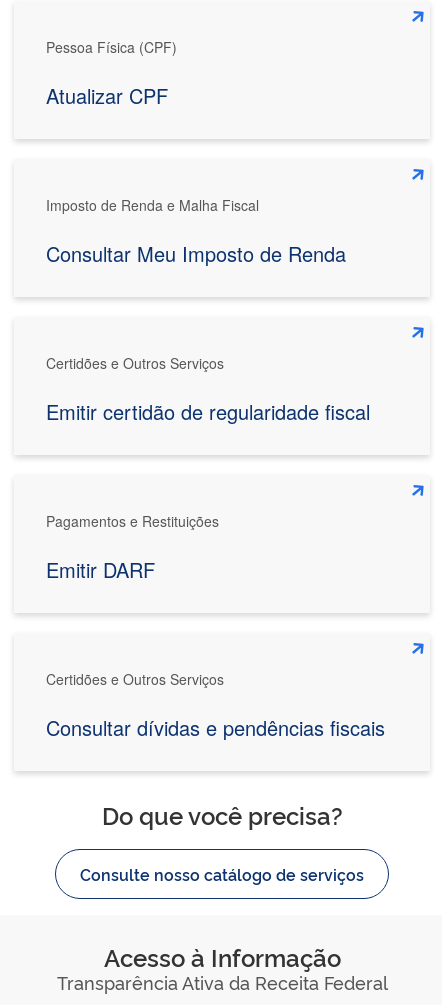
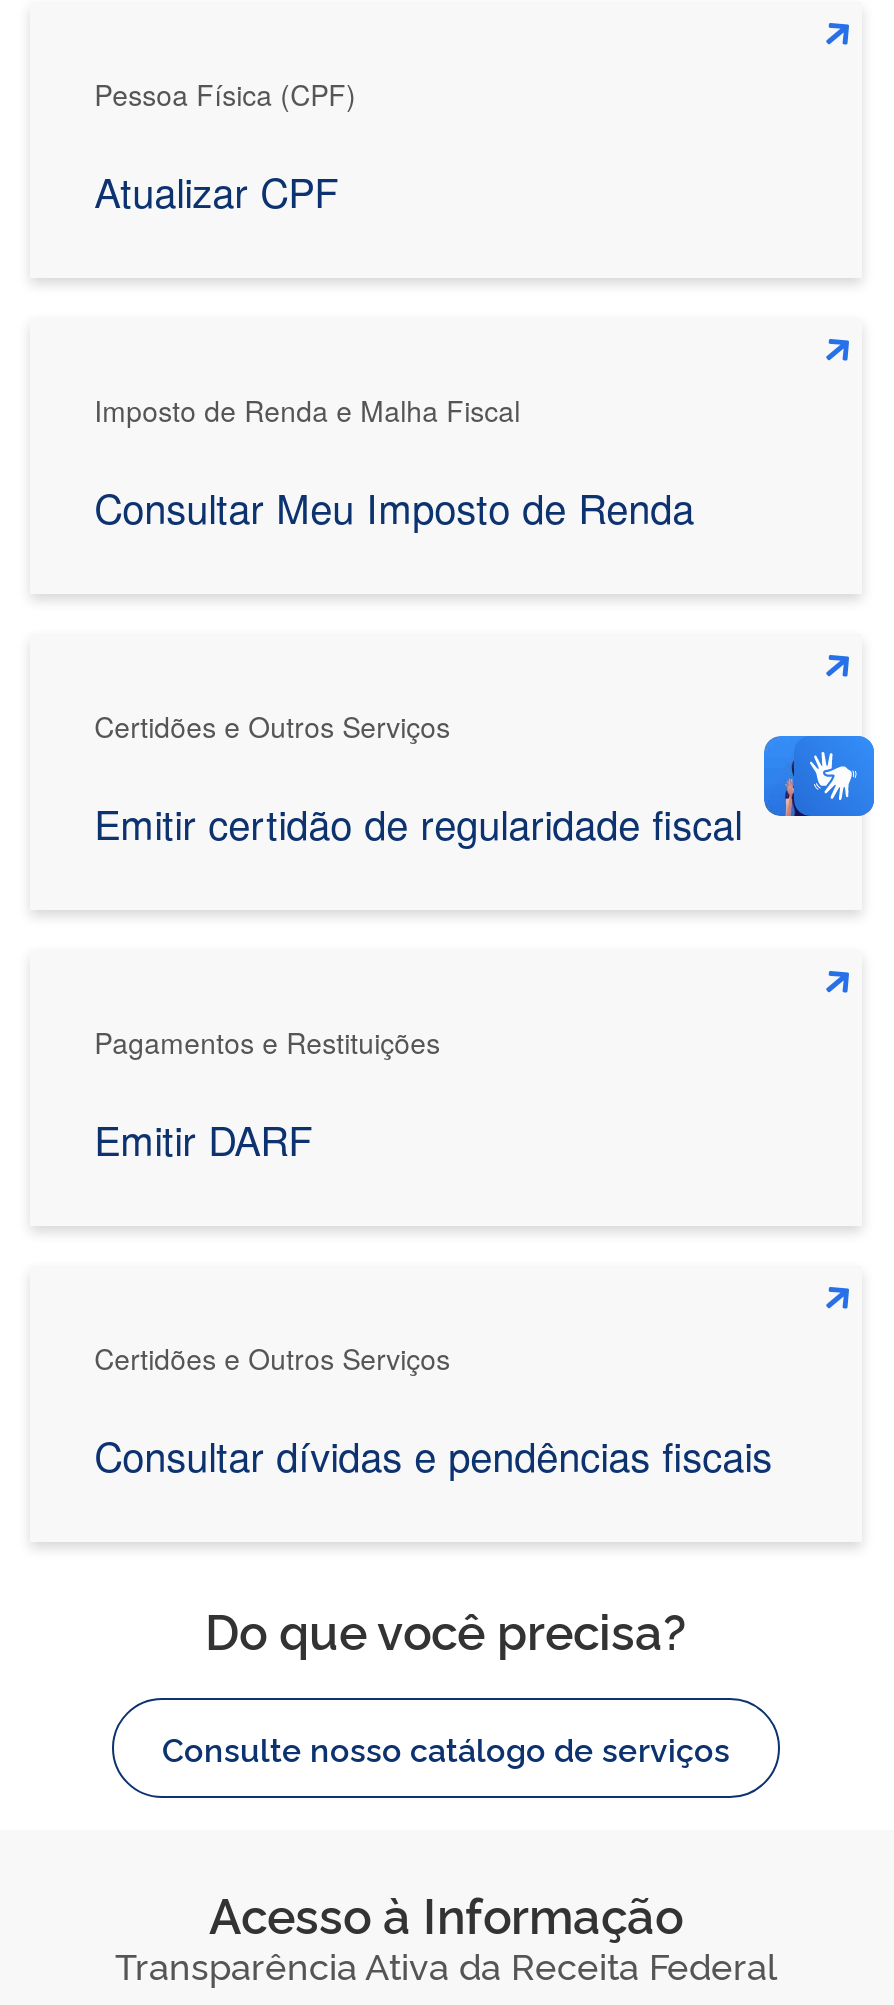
+ [image]
